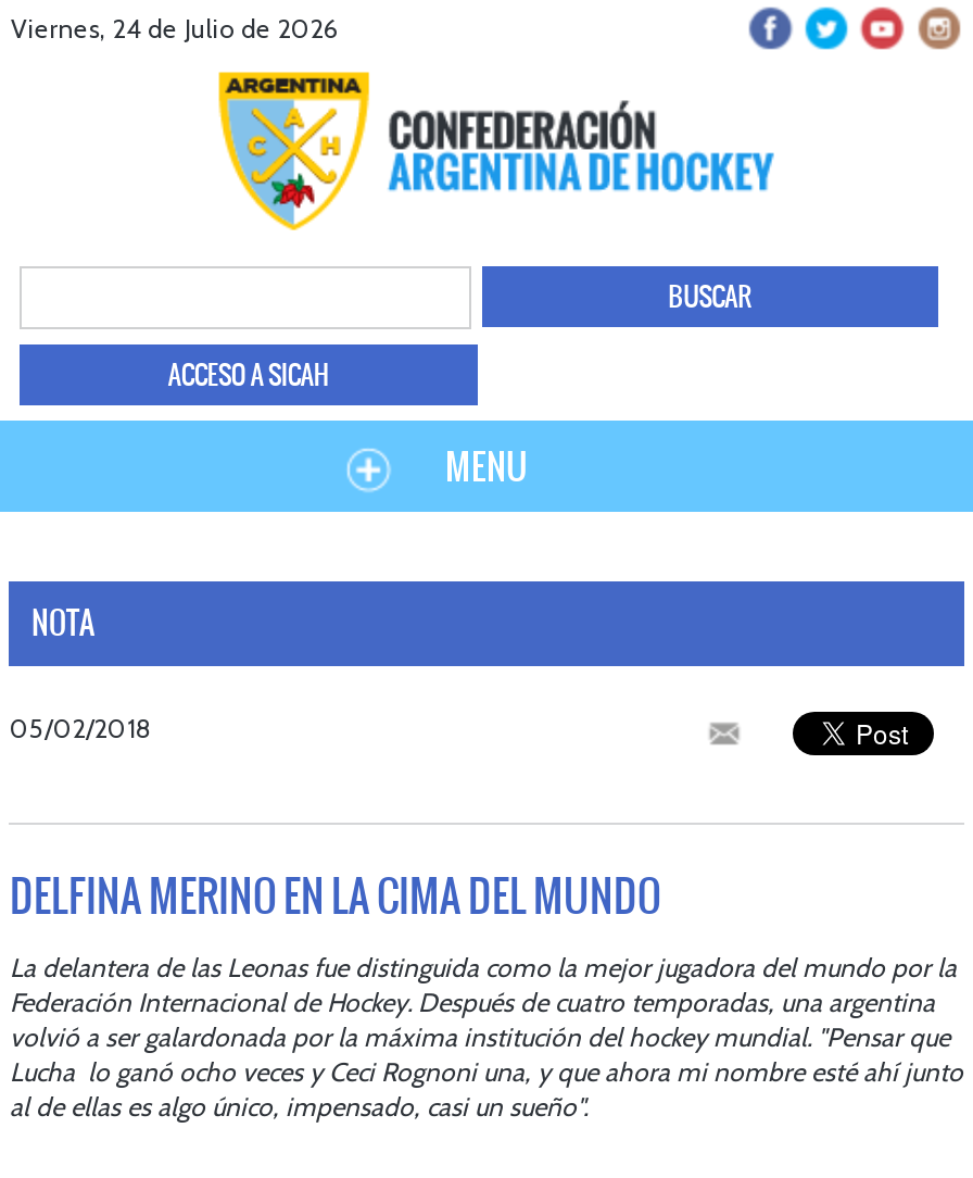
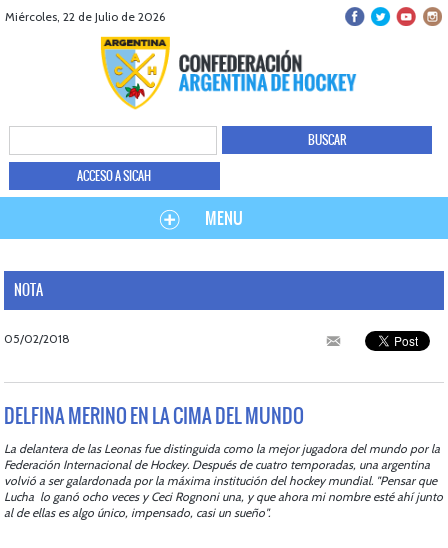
- Viernes, 24 de Julio de 2026
+ Miércoles, 22 de Julio de 2026
